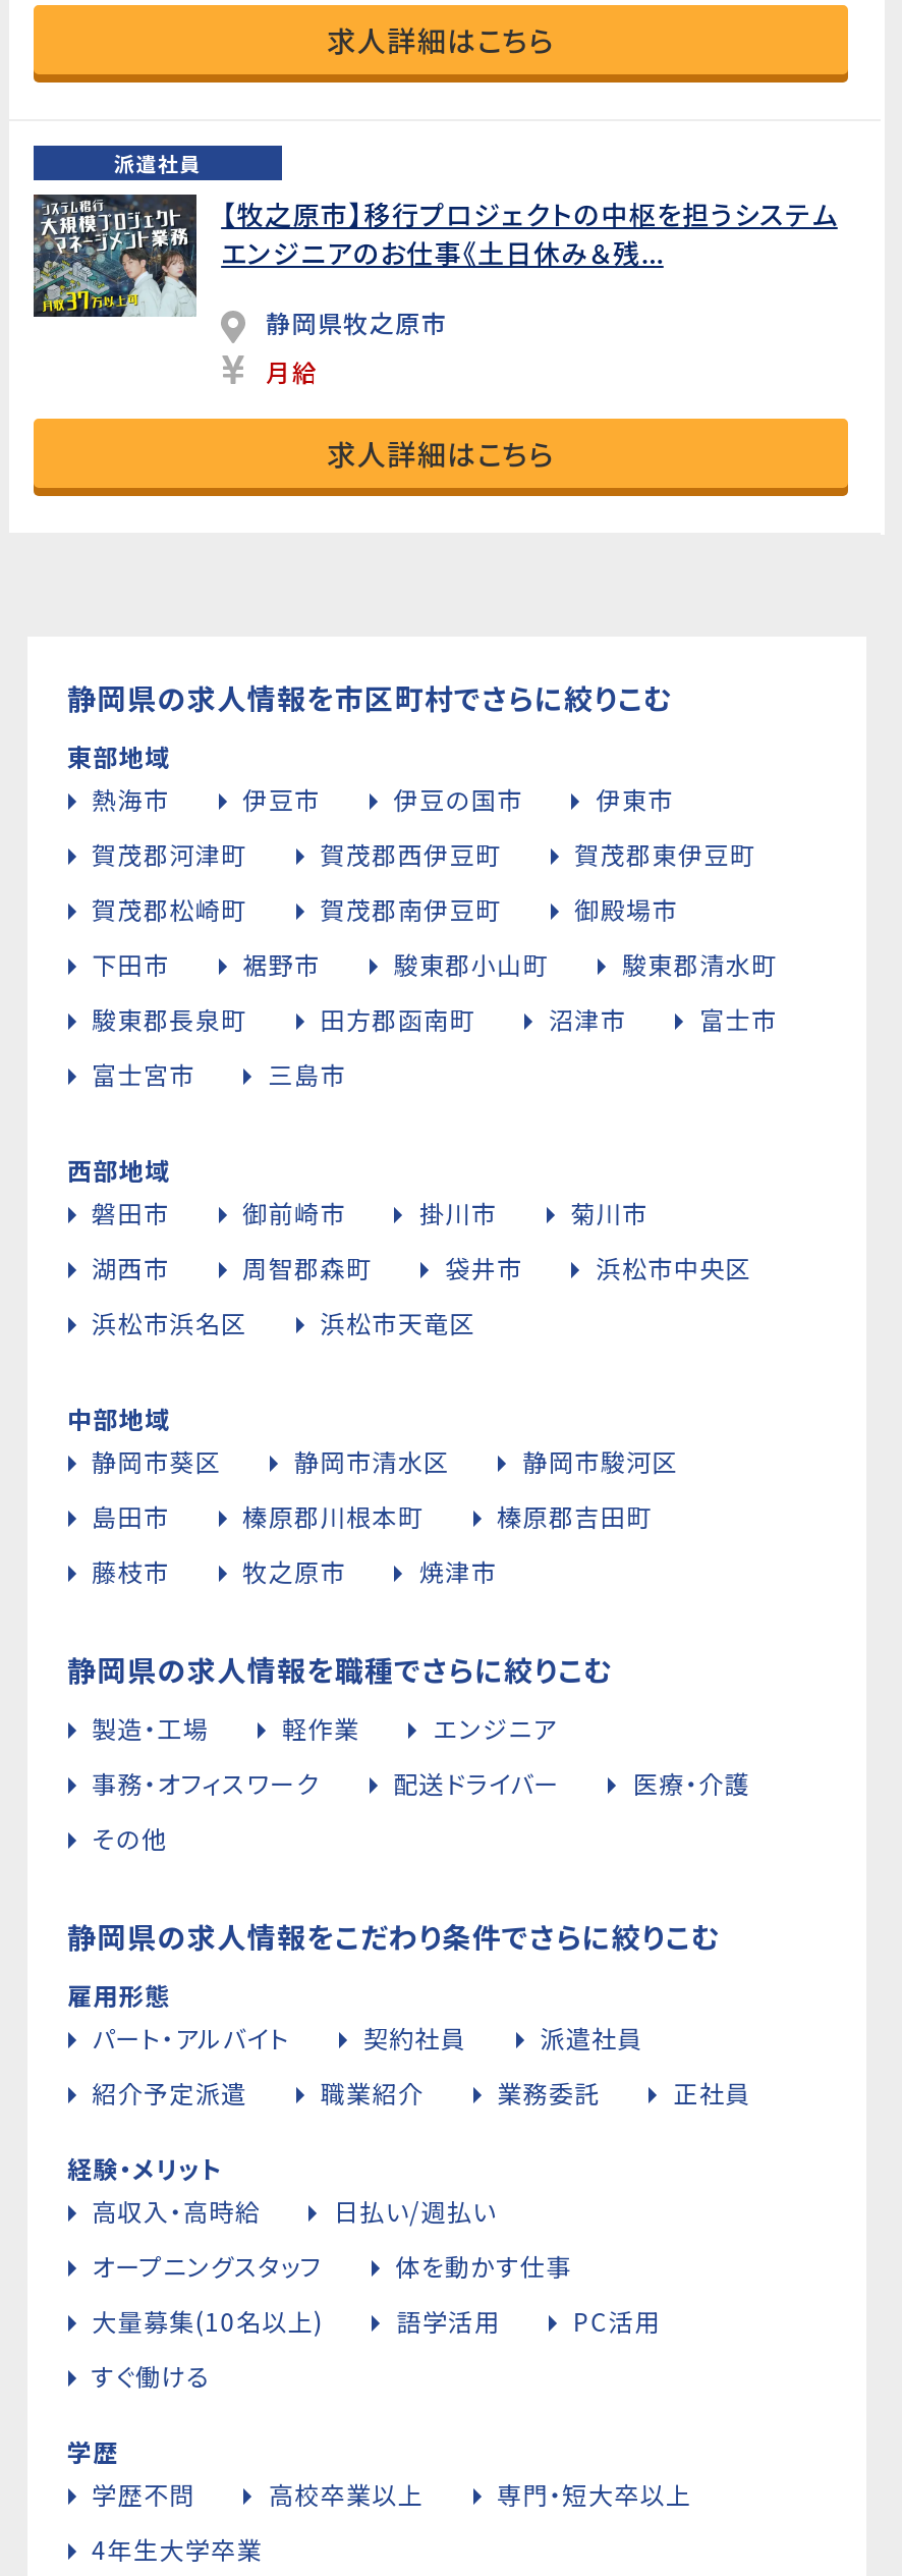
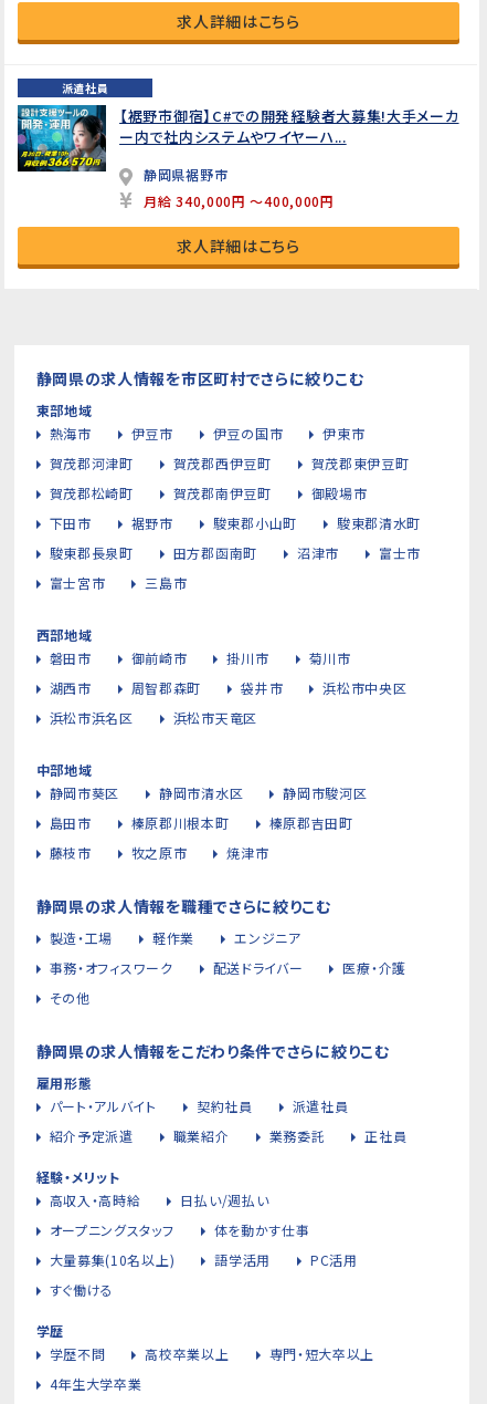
- [image]
- 【牧之原市】移行プロジェクトの中枢を担うシステム
- エンジニアのお仕事《土日休み＆残...
+ [image]
+ 【裾野市御宿】C#での開発経験者大募集!大手メーカ
+ ー内で社内システムやワイヤーハ...

- 静岡県牧之原市
- 月給
+ 静岡県裾野市
+ 月給 340,000円 ～400,000円
